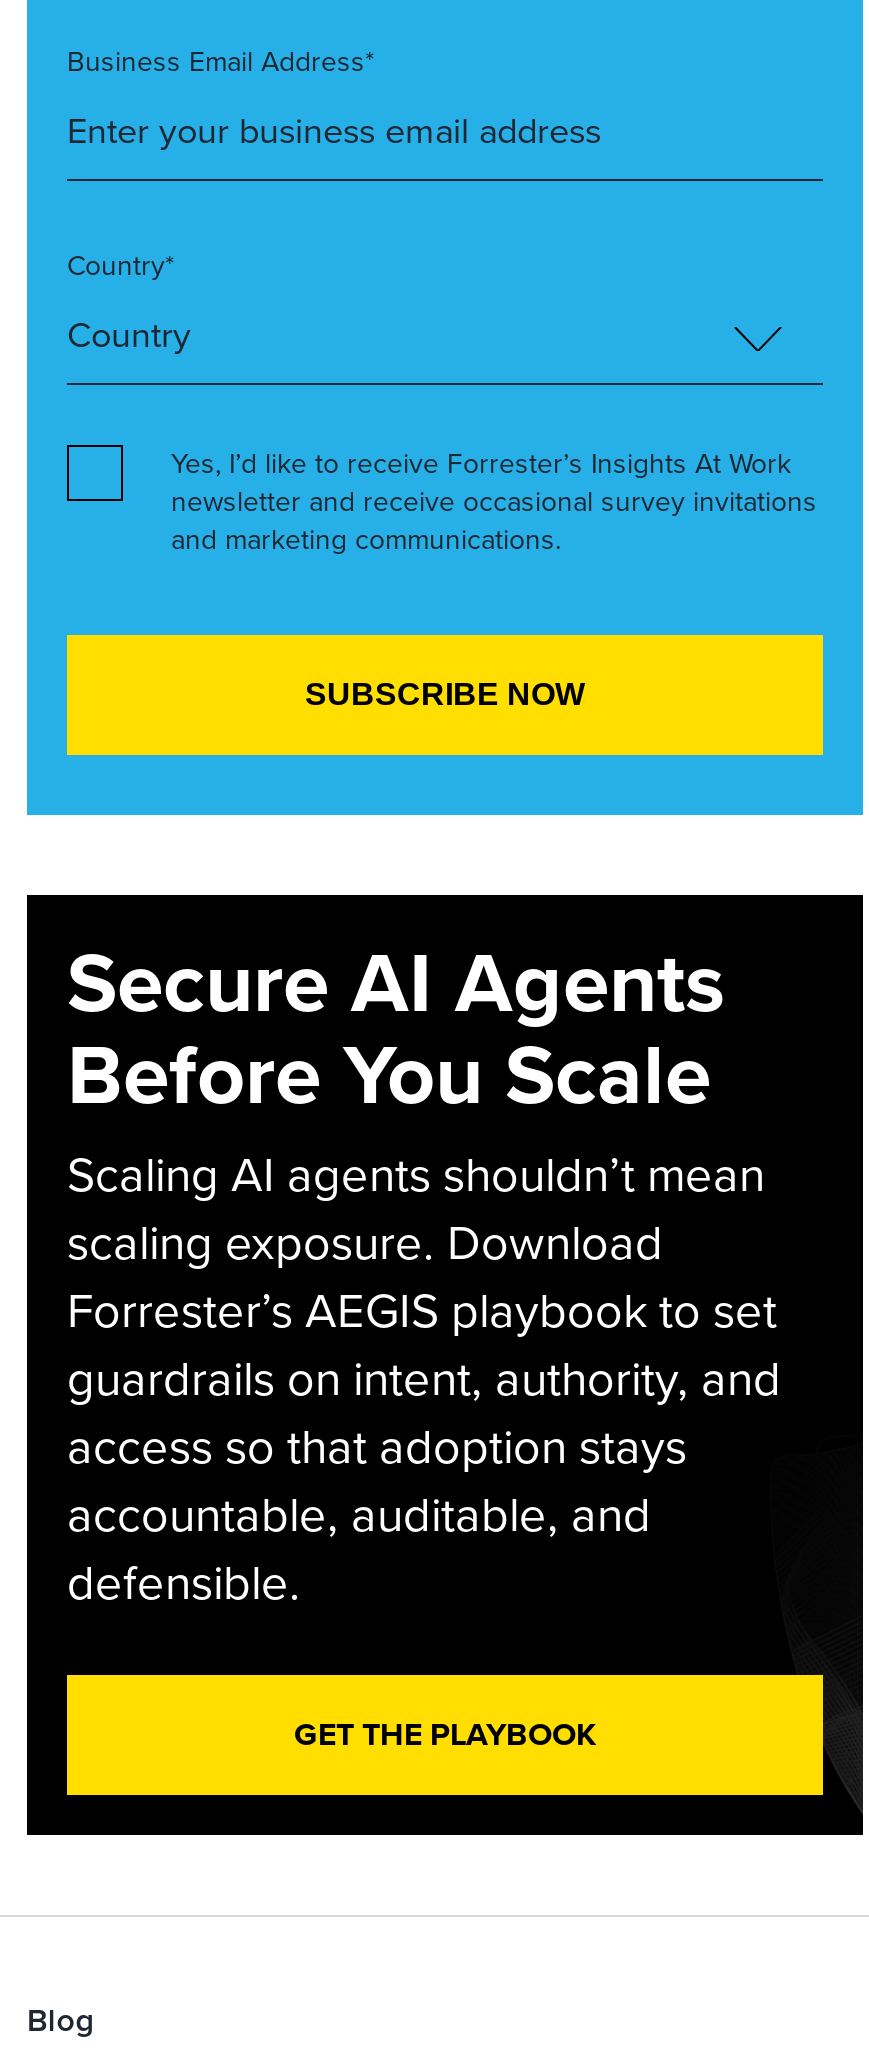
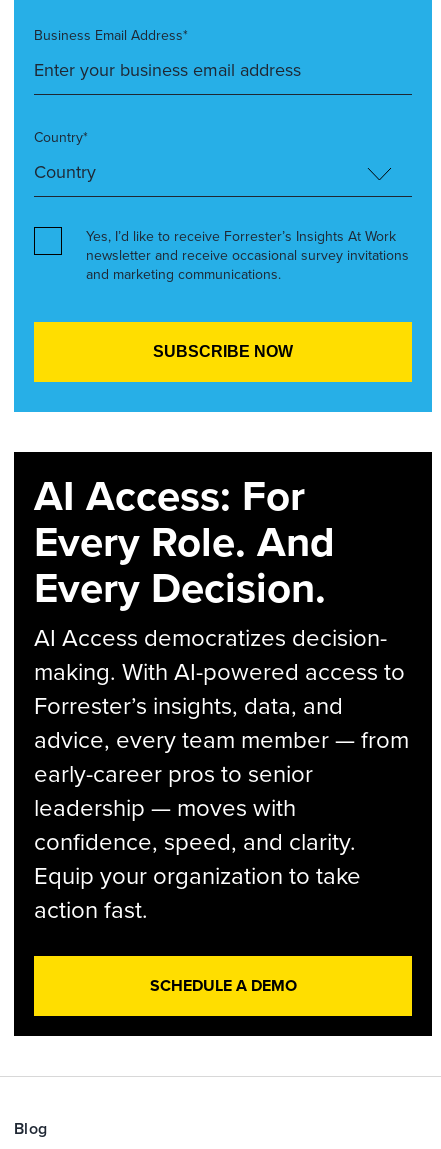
- Secure AI Agents
- Before You Scale
- Scaling AI agents shouldn’t mean
- scaling exposure. Download
- Forrester’s AEGIS playbook to set
- guardrails on intent, authority, and
- access so that adoption stays
- accountable, auditable, and
- defensible.
+ AI Access: For
+ Every Role. And
+ Every Decision.
+ AI Access democratizes decision-
+ making. With AI-powered access to
+ Forrester’s insights, data, and
+ advice, every team member — from
+ early-career pros to senior
+ leadership — moves with
+ confidence, speed, and clarity.
+ Equip your organization to take
+ action fast.

- GET THE PLAYBOOK
+ SCHEDULE A DEMO
